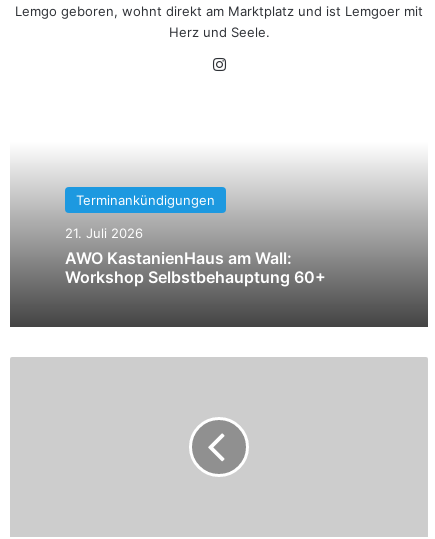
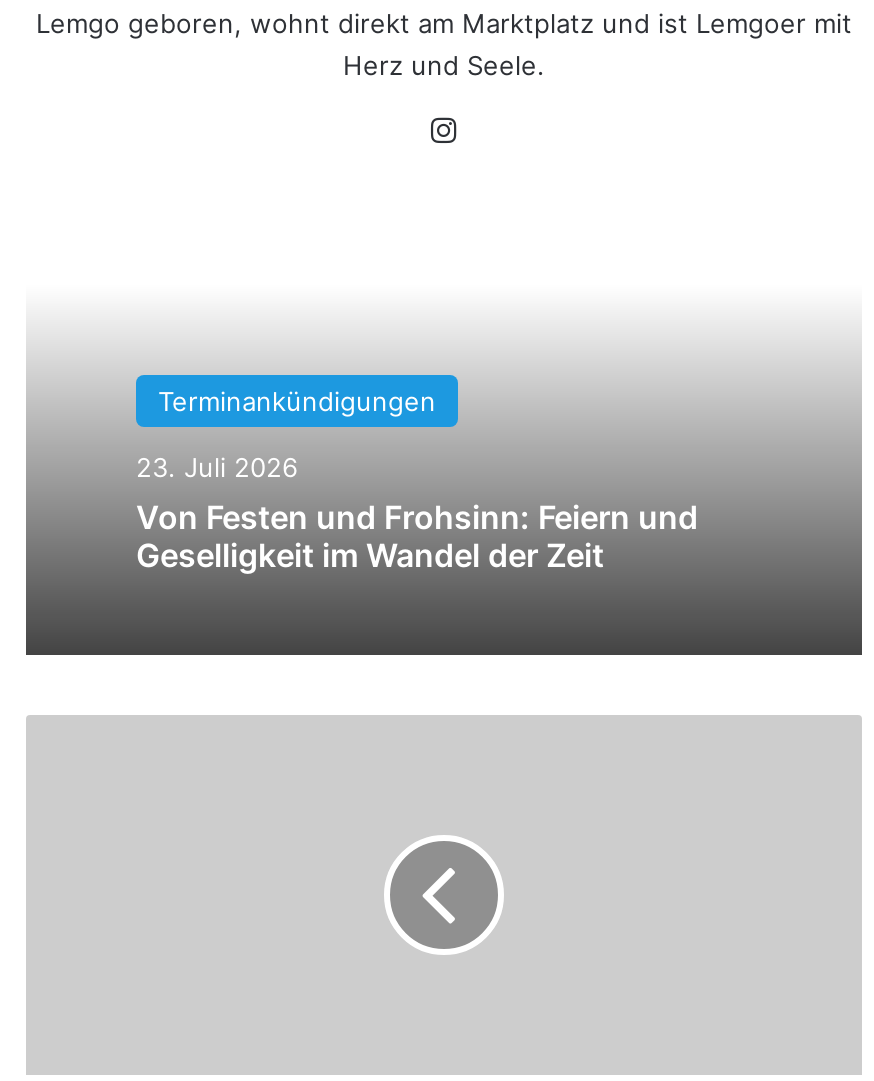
- 21. Juli 2026
- AWO KastanienHaus am Wall:
- Workshop Selbstbehauptung 60+
+ 23. Juli 2026
+ Von Festen und Frohsinn: Feiern und
+ Geselligkeit im Wandel der Zeit
